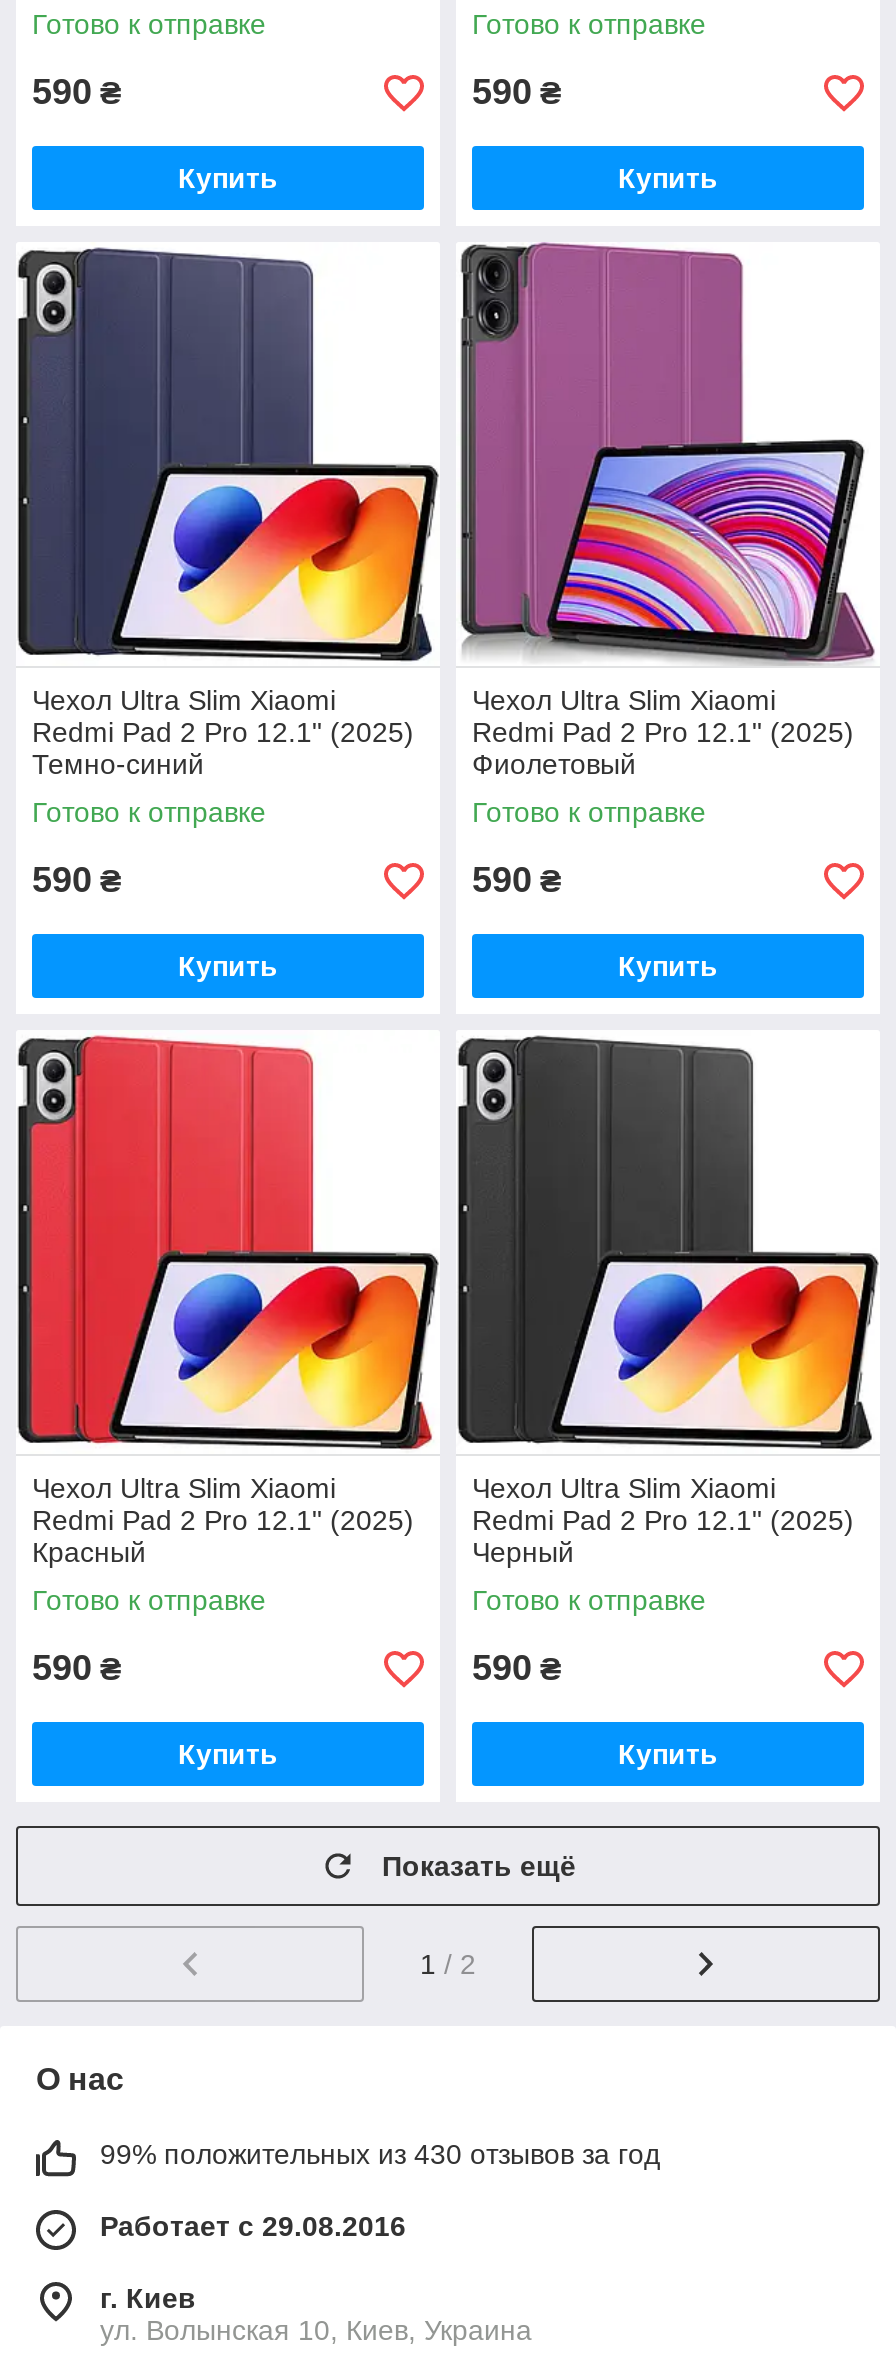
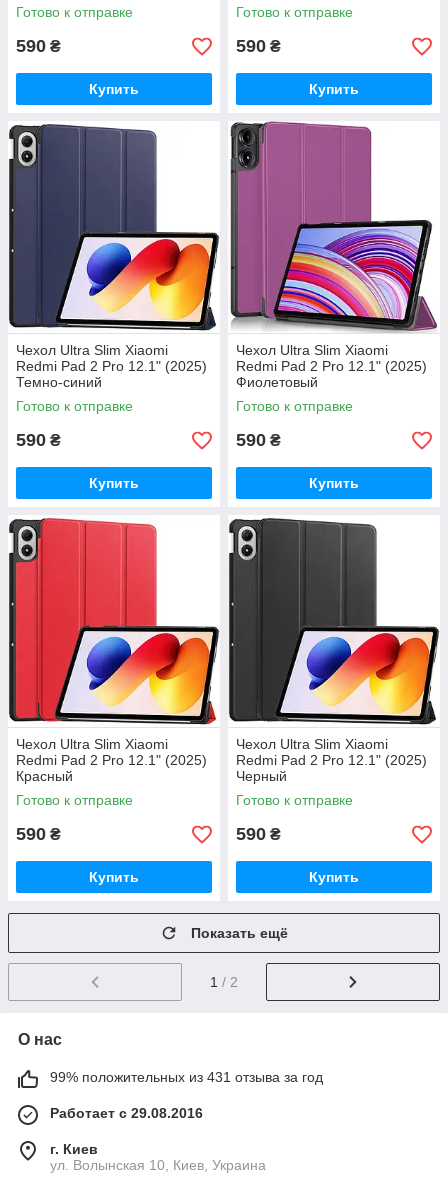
- 99% положительных из 430 отзывов за год
+ 99% положительных из 431 отзыва за год
